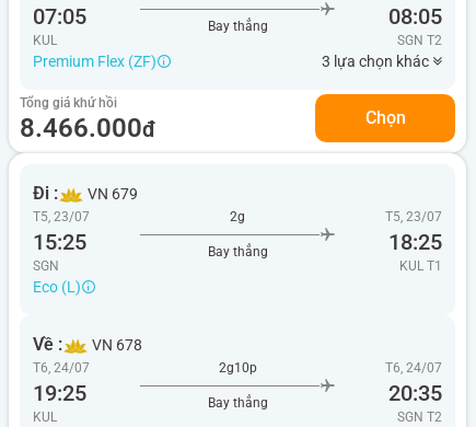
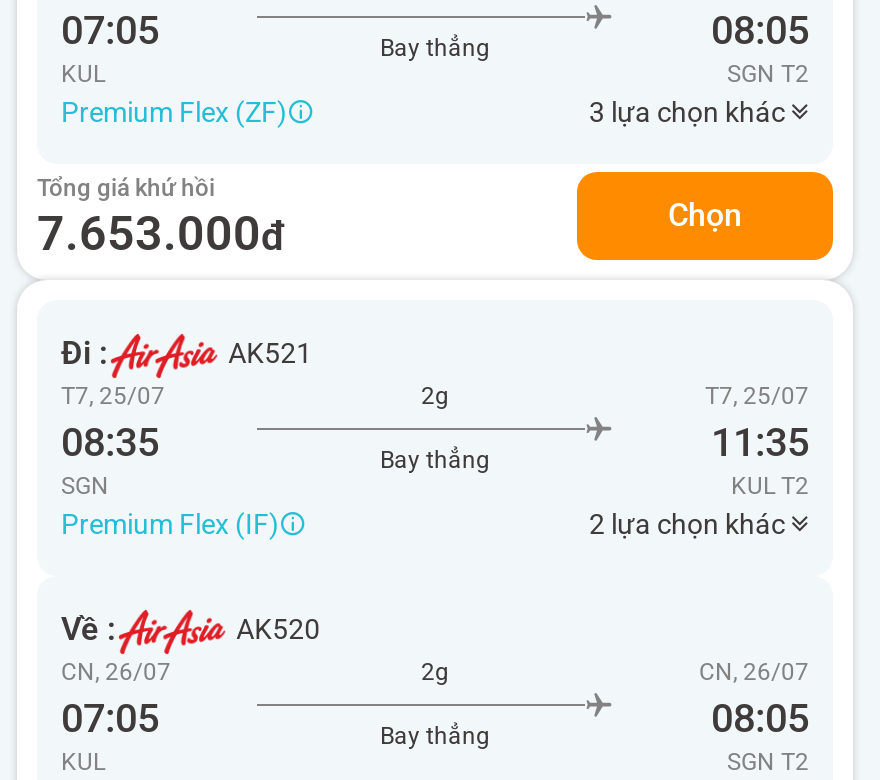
- 8.466.000đ
+ 7.653.000đ

- VN 679
- T5, 23/07
- 15:25
+ AK521
+ T7, 25/07
+ 08:35

- T5, 23/07
- 18:25
- KUL T1
- Eco (L)
+ T7, 25/07
+ 11:35
+ KUL T2
+ Premium Flex (IF)
+ 2 lựa chọn khác

- VN 678
- T6, 24/07
- 19:25
+ AK520
+ CN, 26/07
+ 07:05

- 2g10p
+ 2g

- T6, 24/07
- 20:35
+ CN, 26/07
+ 08:05
